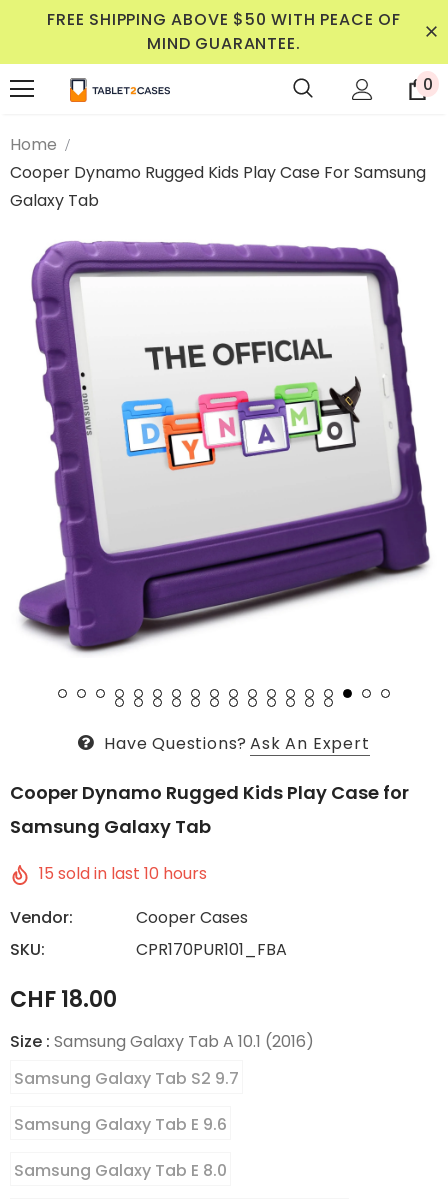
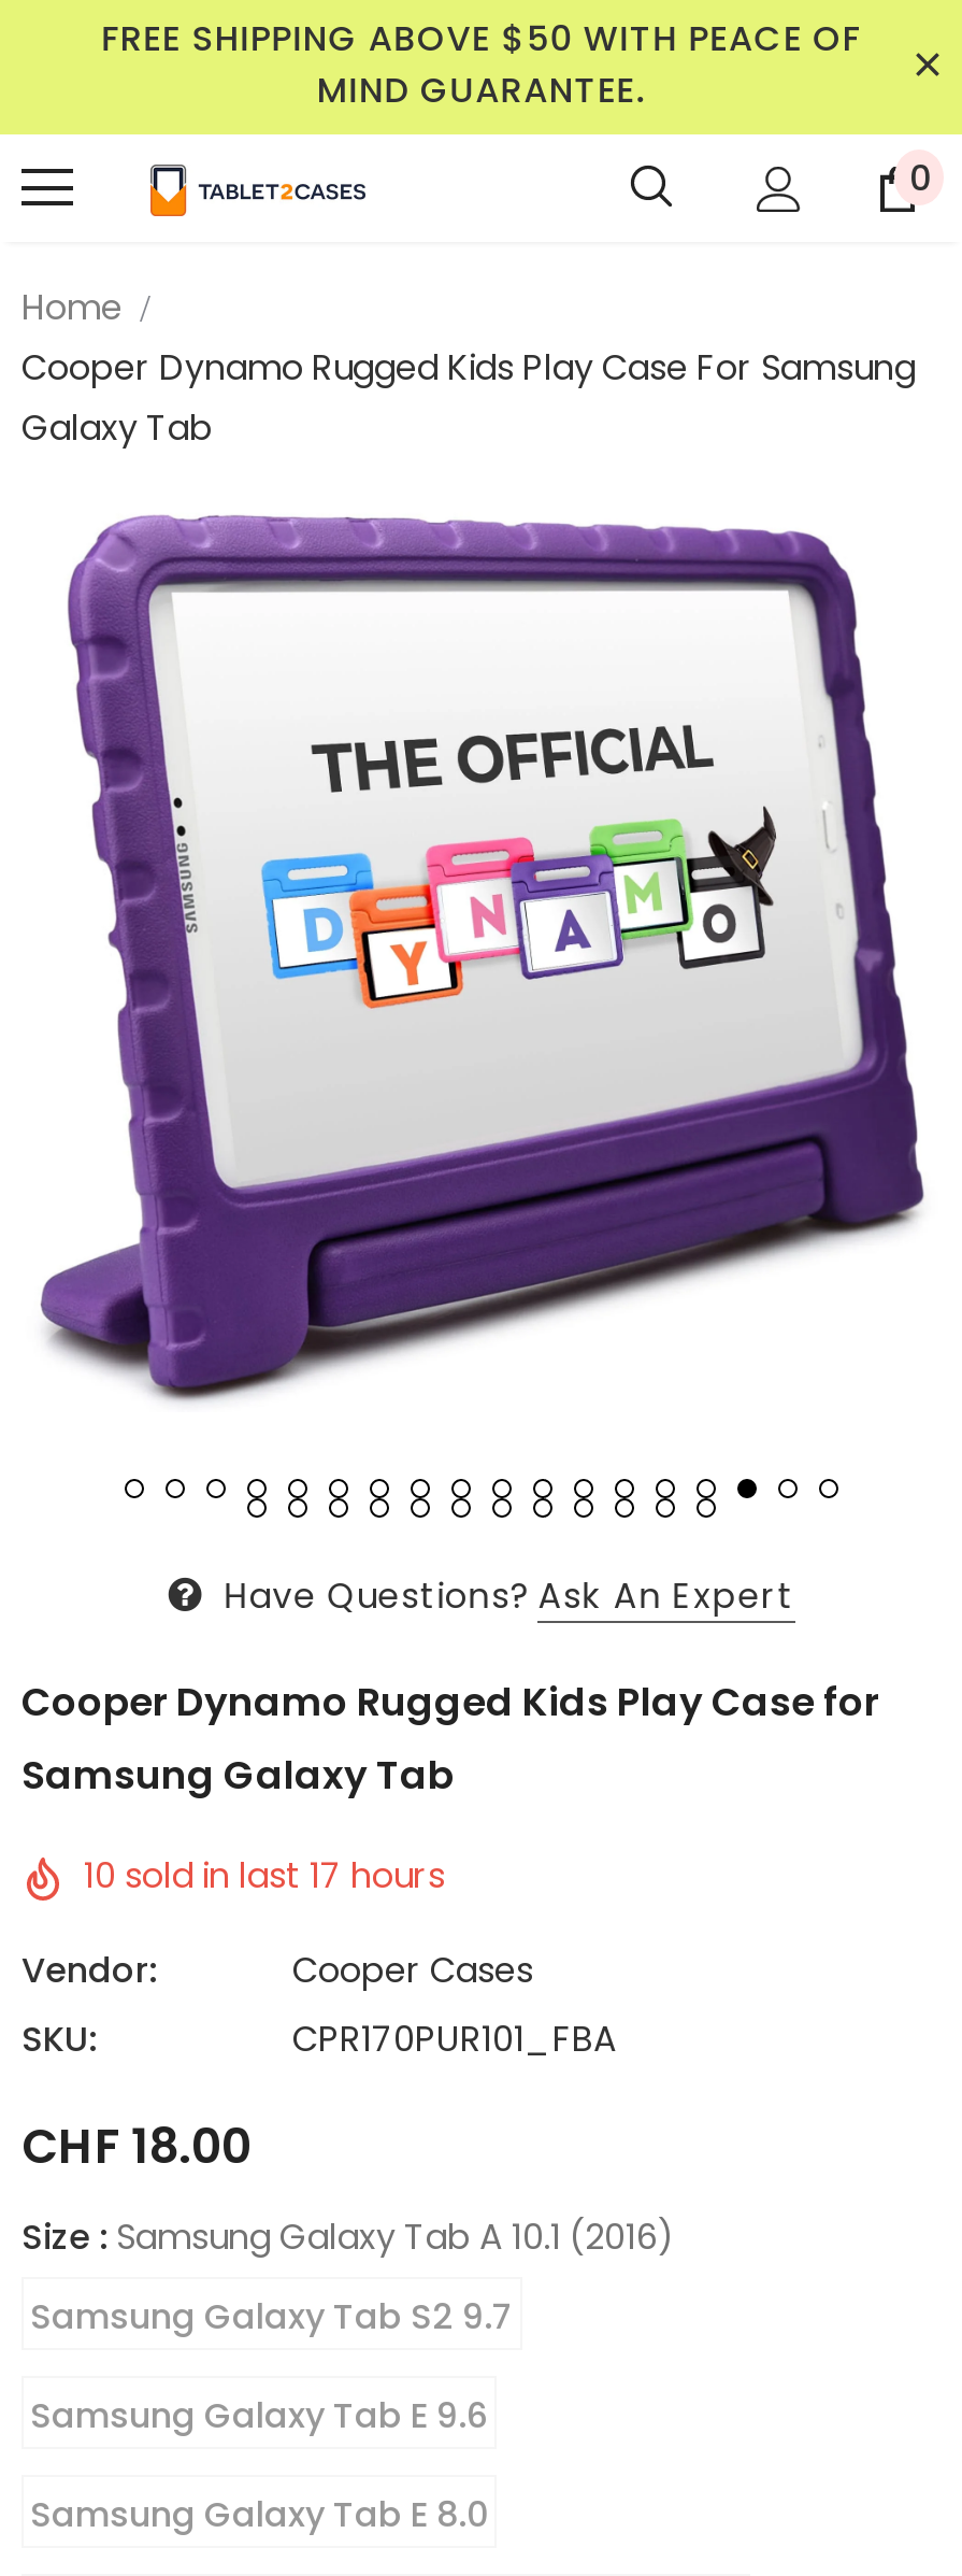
- 15 sold in last 10 hours
+ 10 sold in last 17 hours
